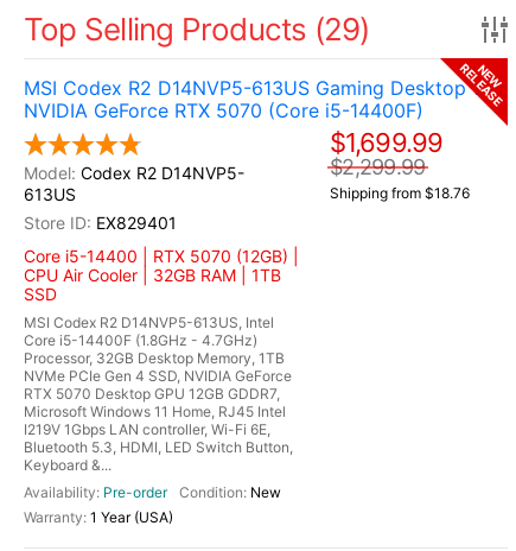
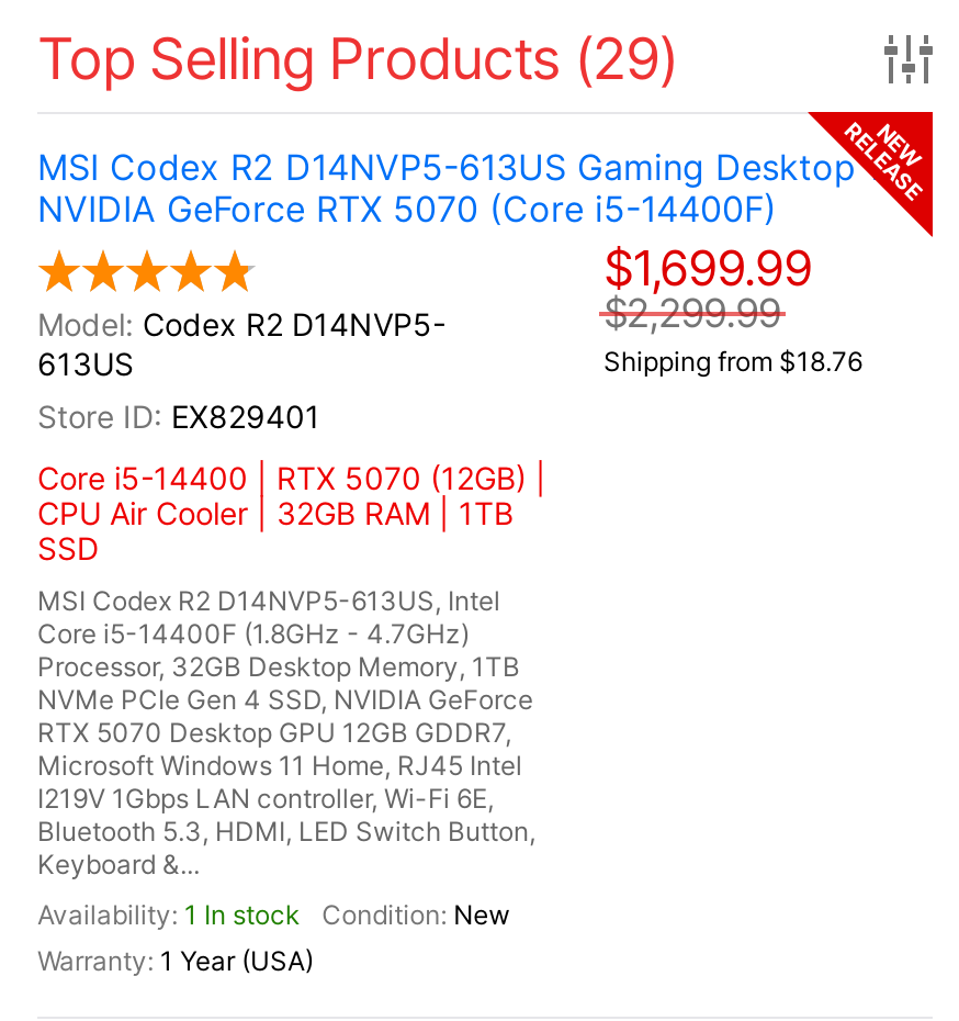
- Pre-order
+ 1 In stock
